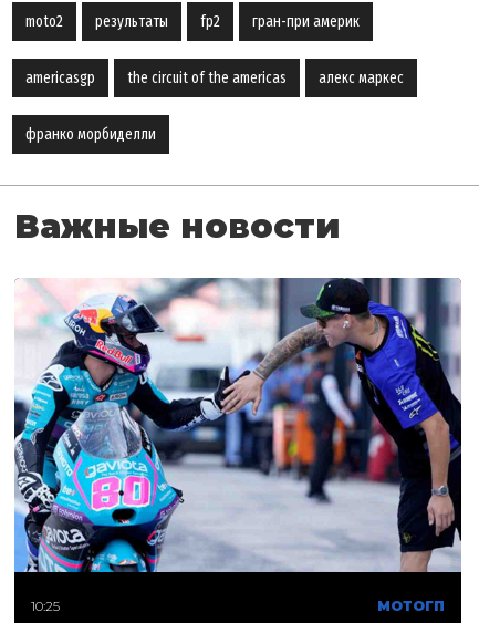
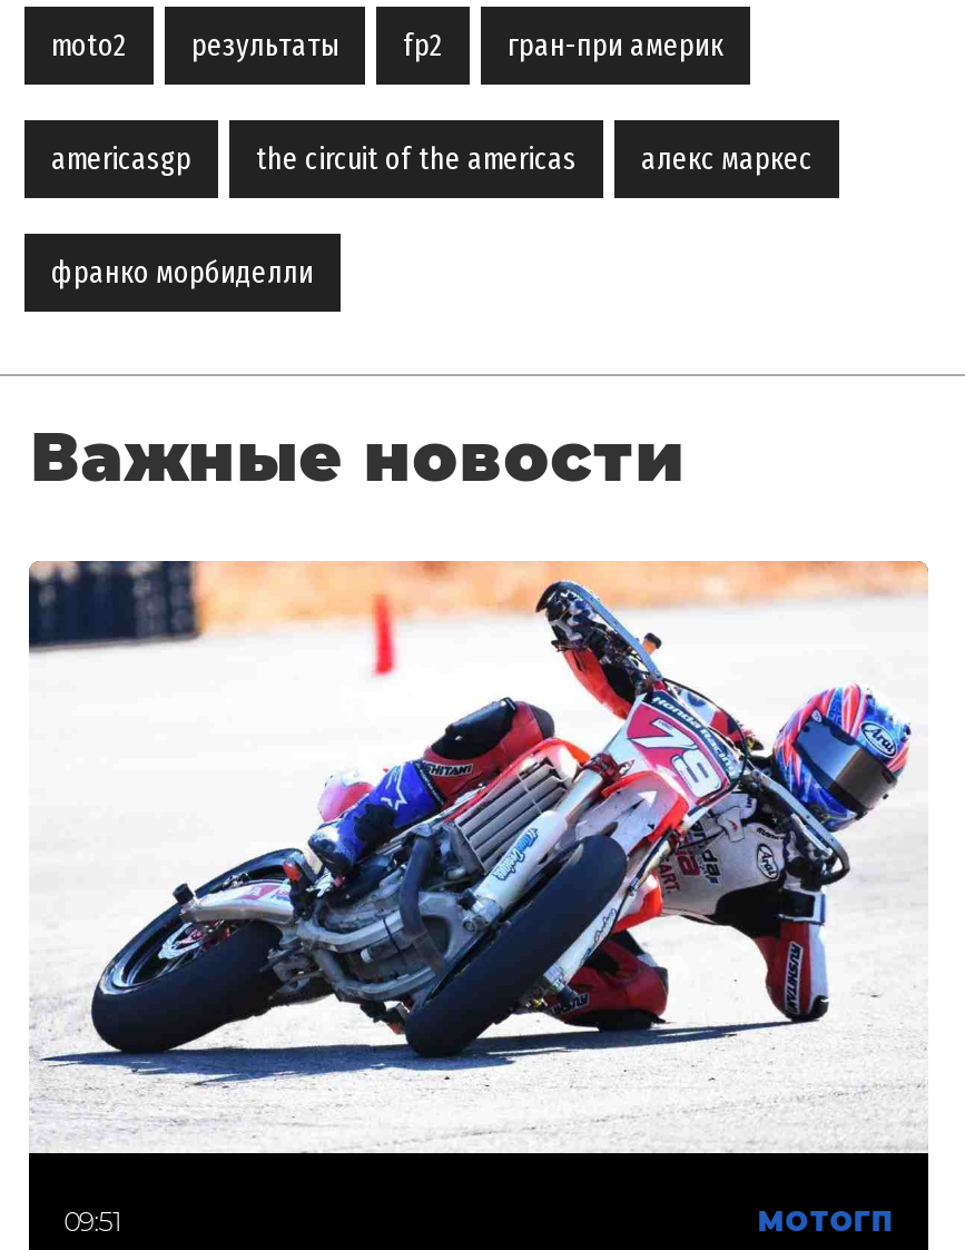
- [image]
- 10:25
+ [image]
+ 09:51
